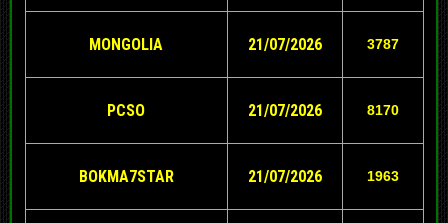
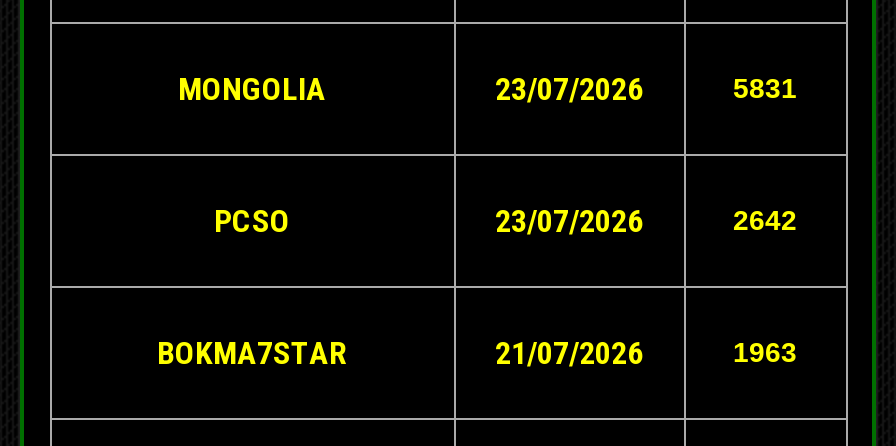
- 21/07/2026
+ 23/07/2026

- 3787
+ 5831

- 21/07/2026
+ 23/07/2026

- 8170
+ 2642
